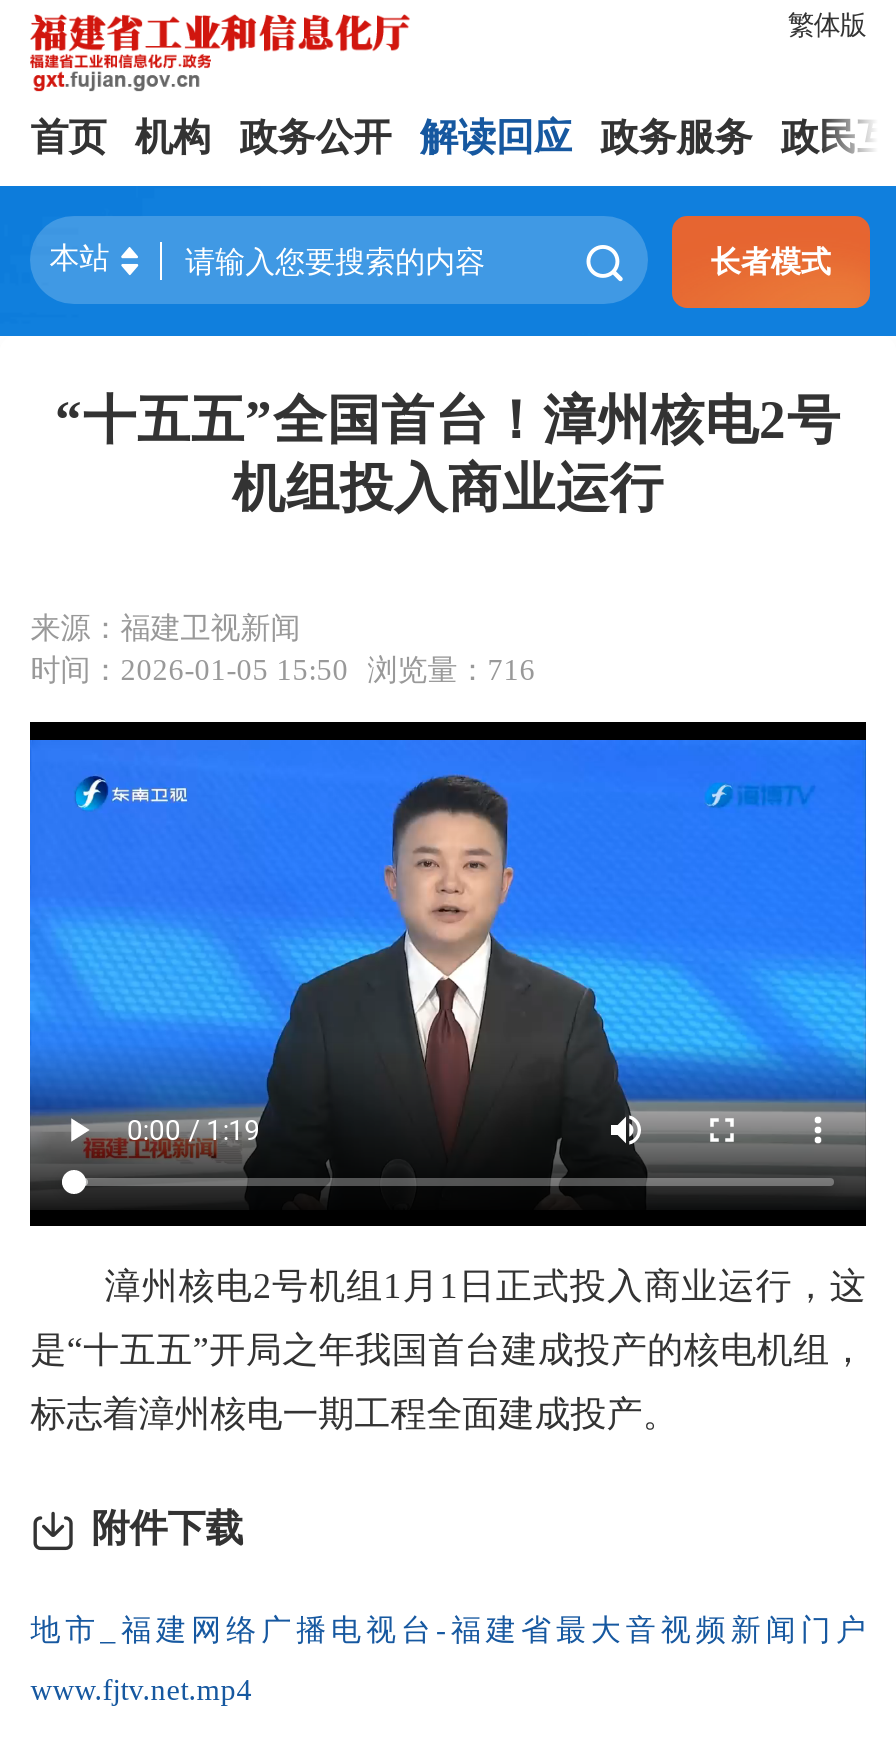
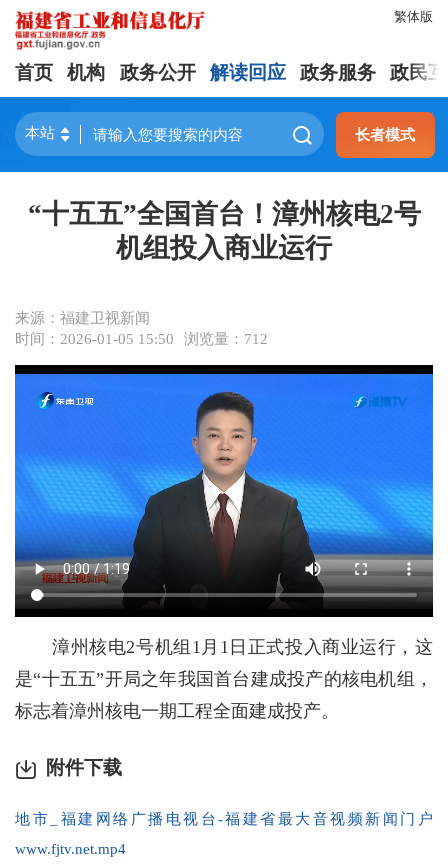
- 时间：2026-01-05 15:50 浏览量：716
+ 时间：2026-01-05 15:50 浏览量：712
